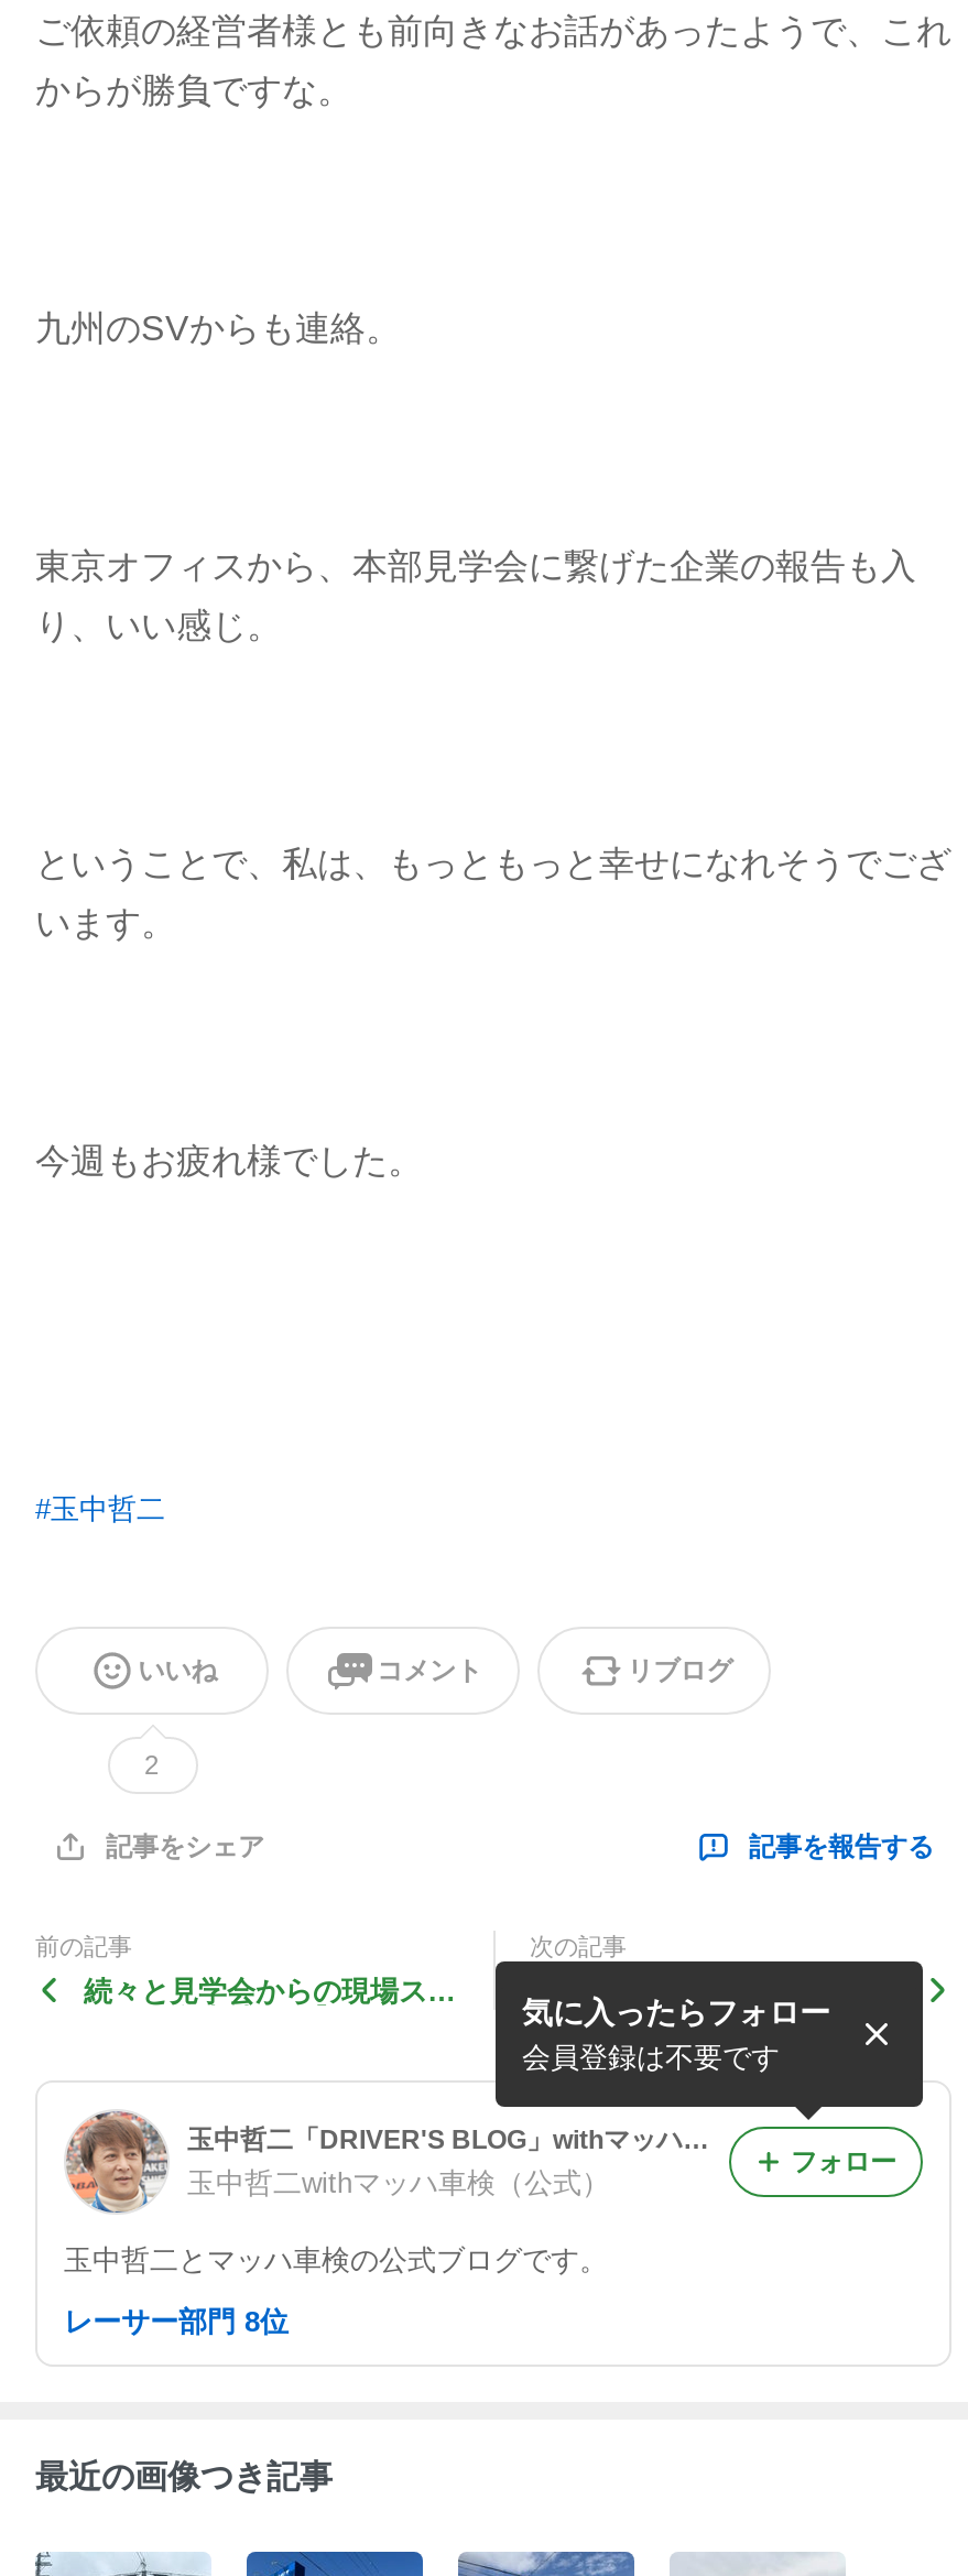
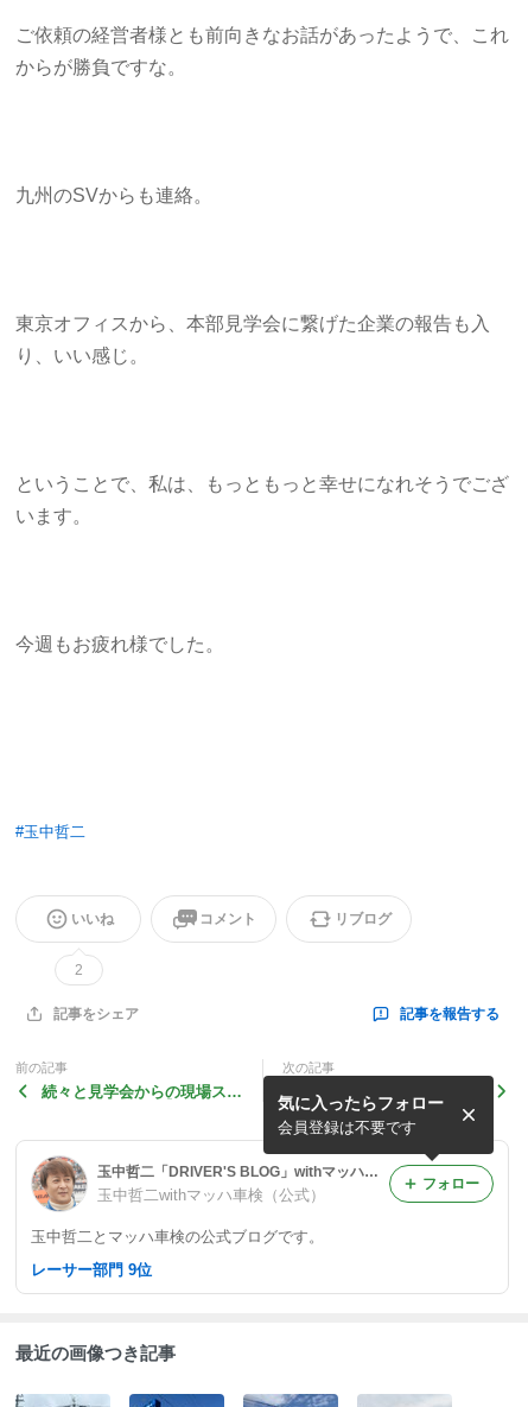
- レーサー部門 8位
+ レーサー部門 9位
